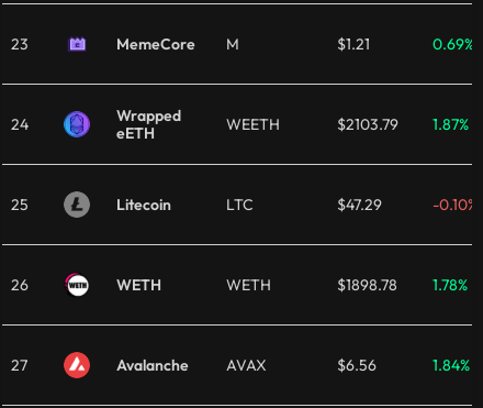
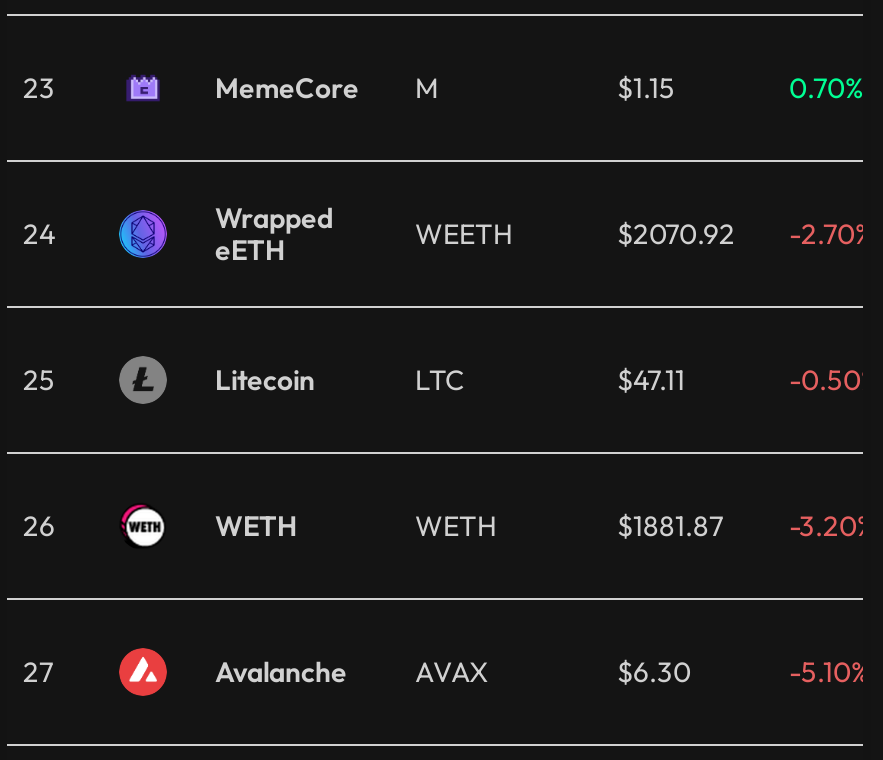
- $1.21
+ $1.15

- 0.69%
+ 0.70%

- $2103.79
+ $2070.92

- 1.87%
+ -2.70%

- $47.29
+ $47.11

- -0.10%
+ -0.50%

- $1898.78
+ $1881.87

- 1.78%
+ -3.20%

- $6.56
+ $6.30

- 1.84%
+ -5.10%
